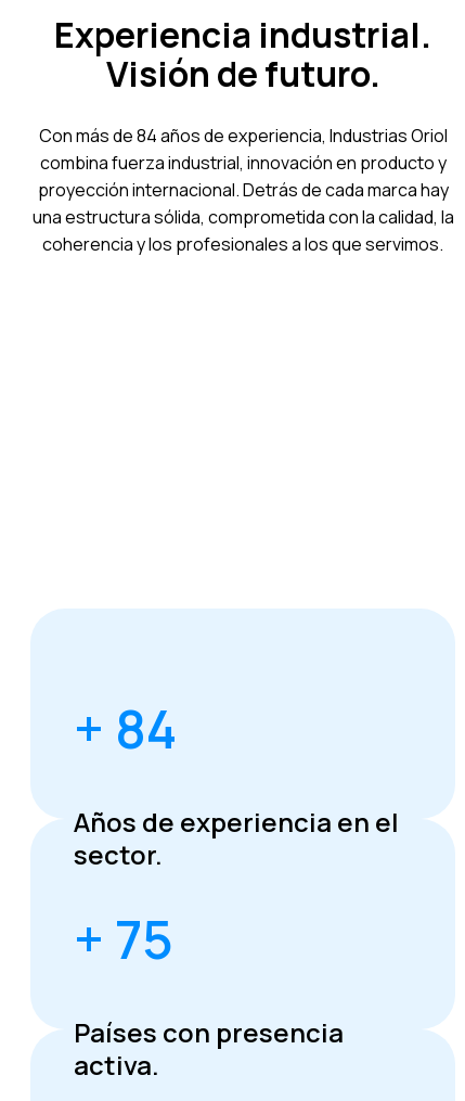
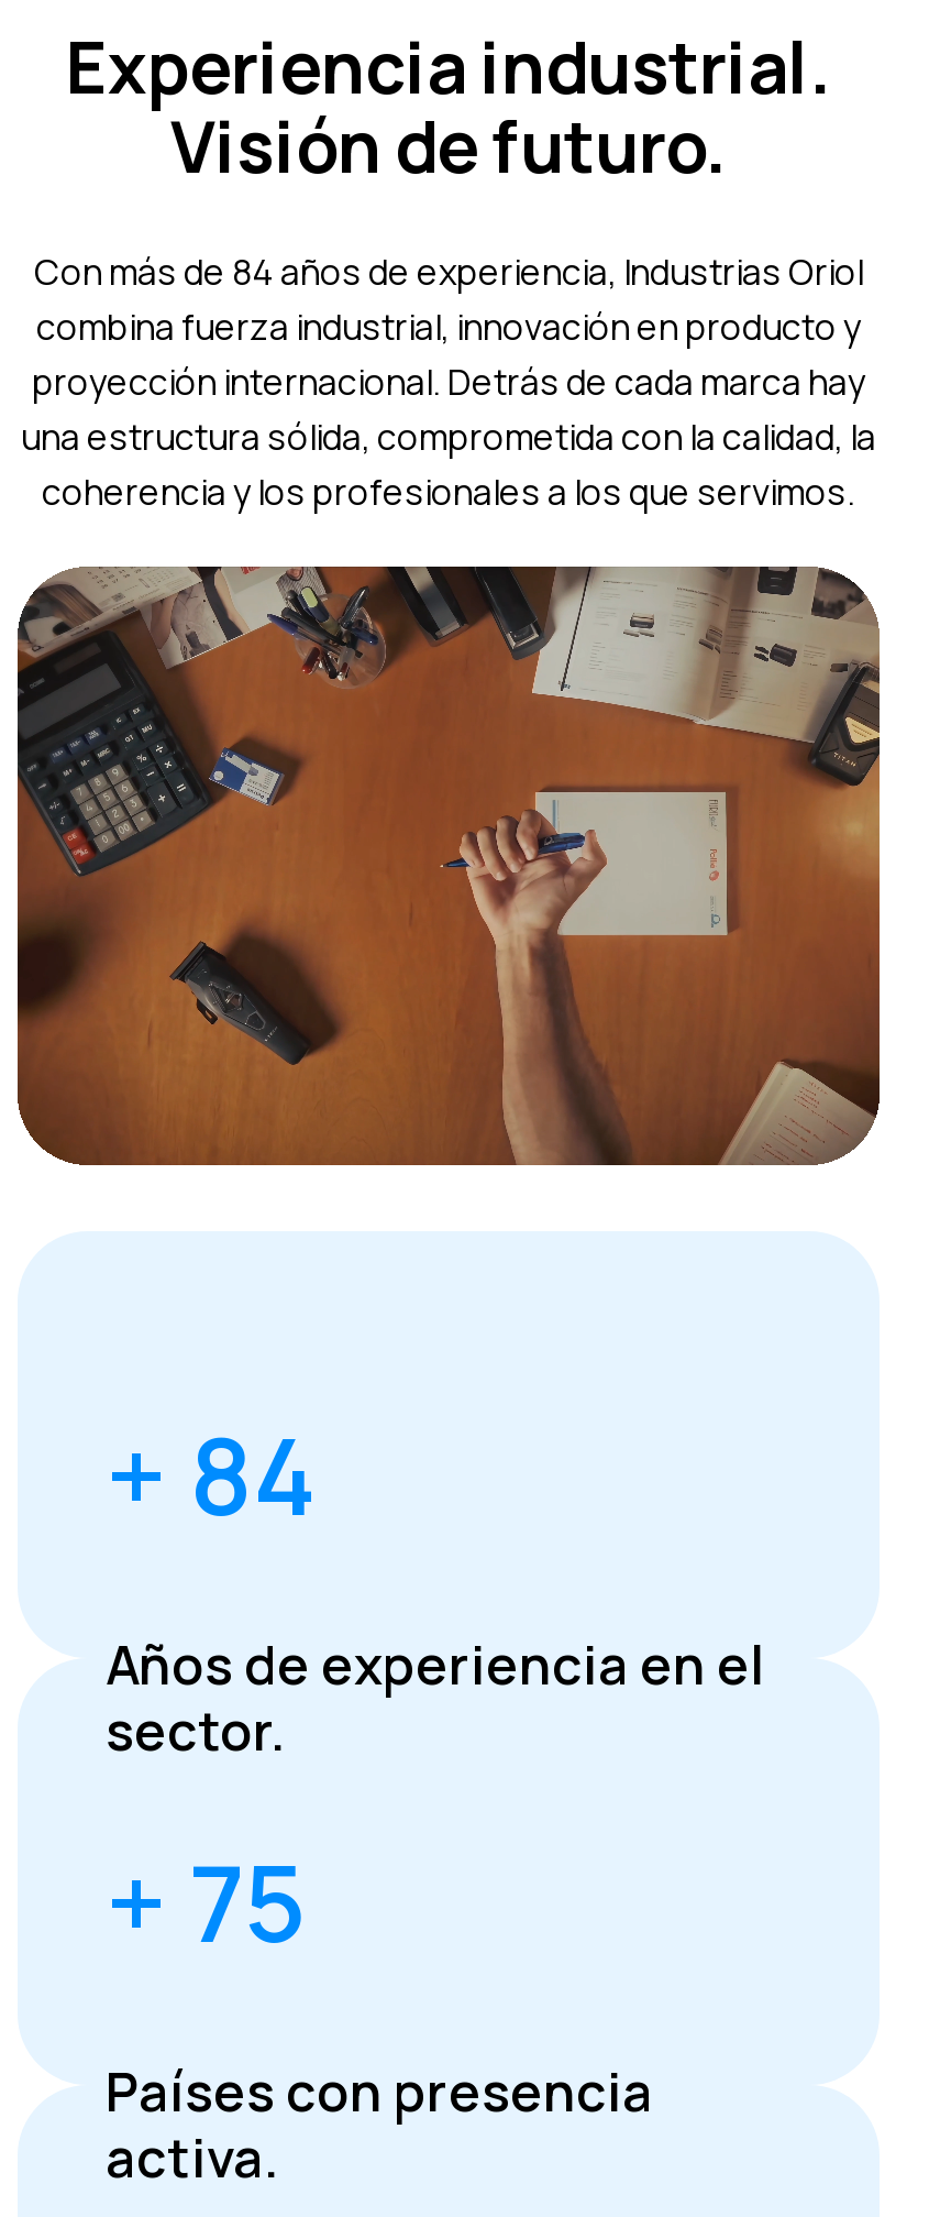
+ [image]
